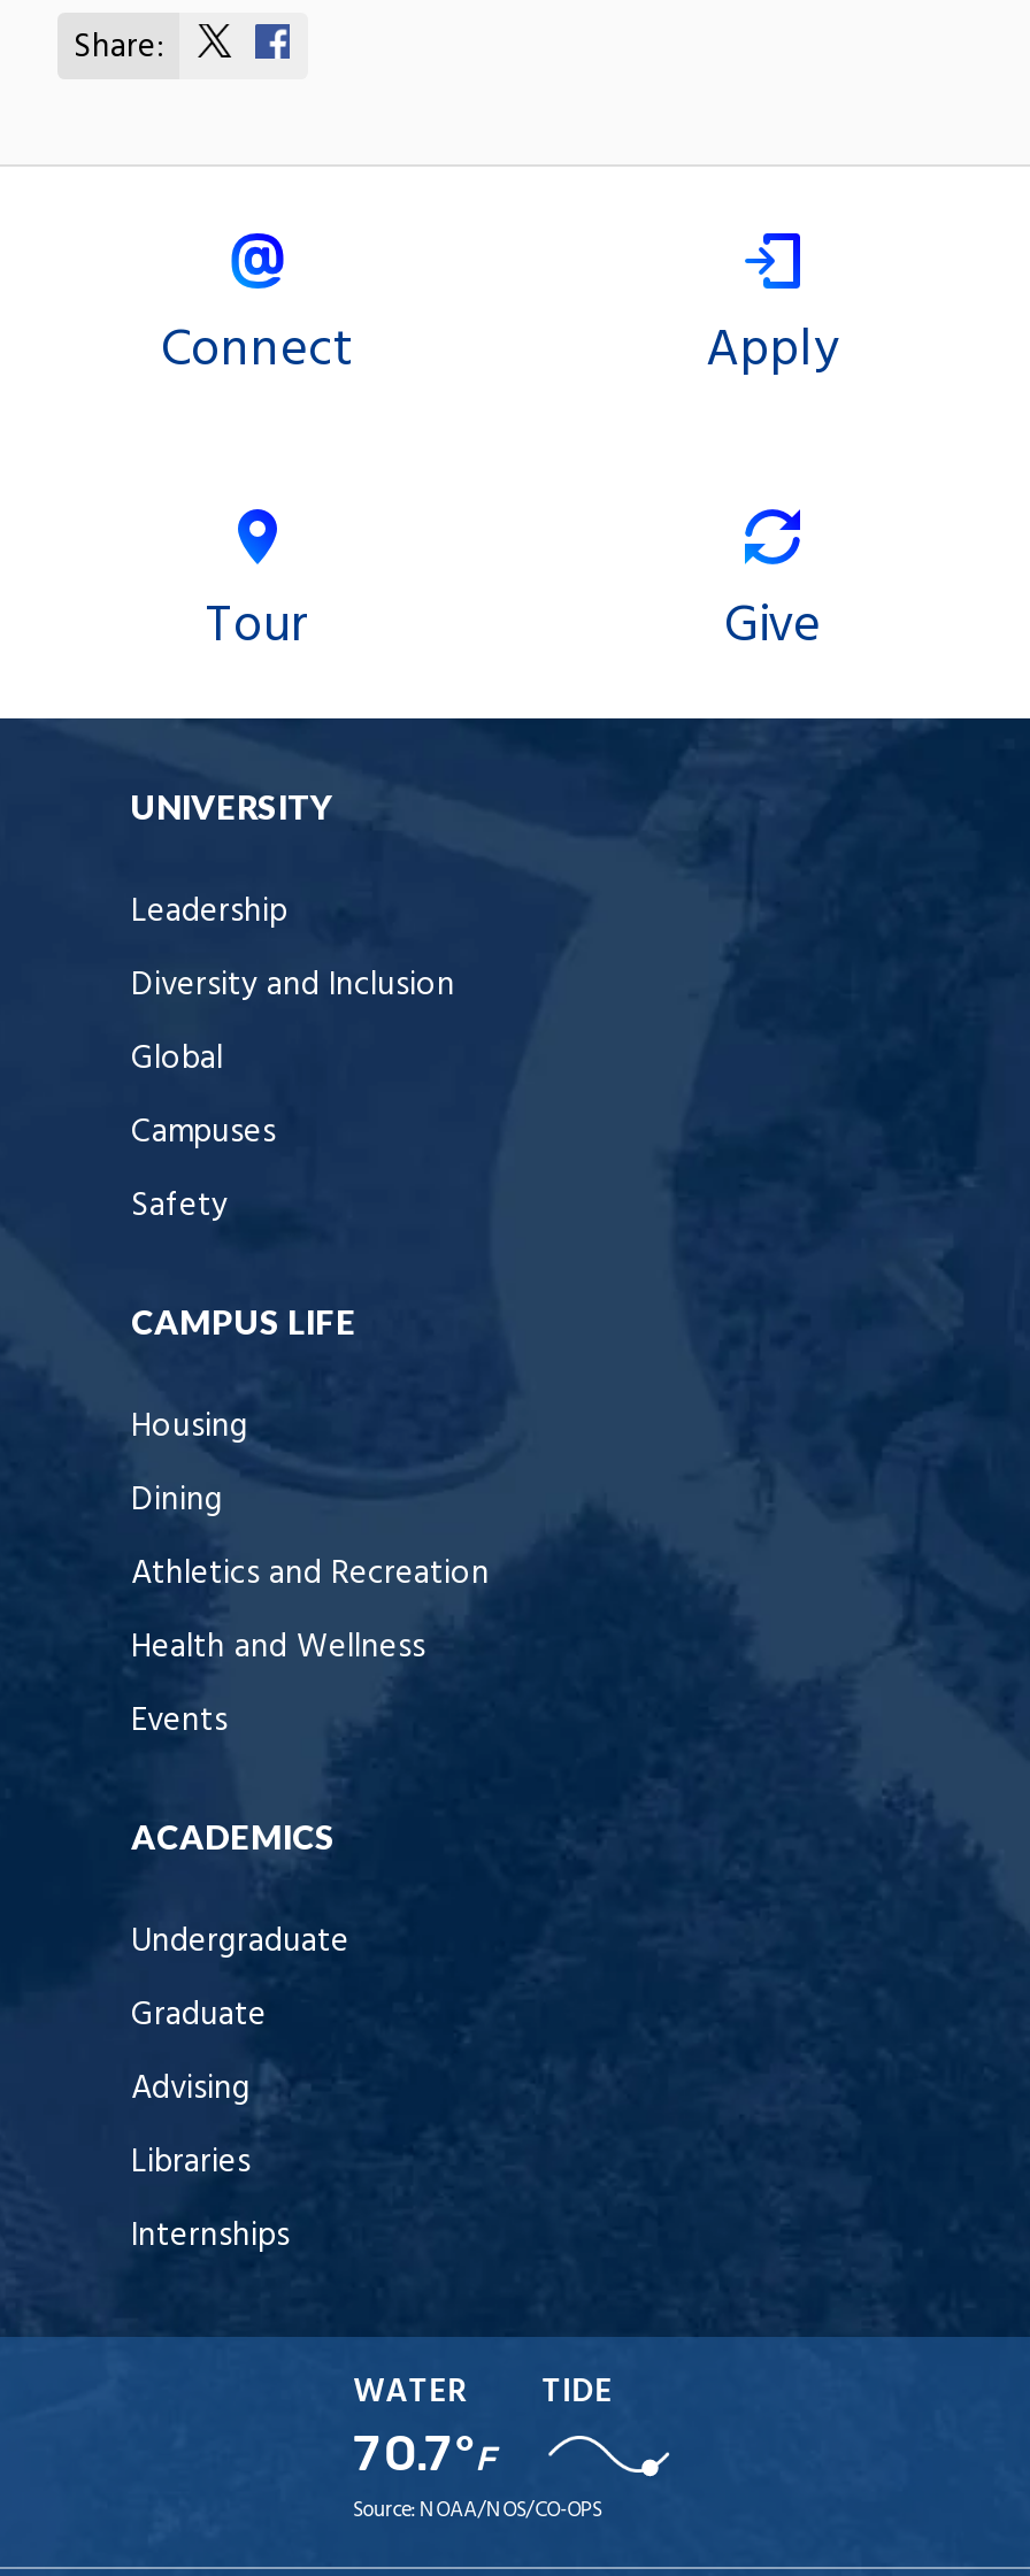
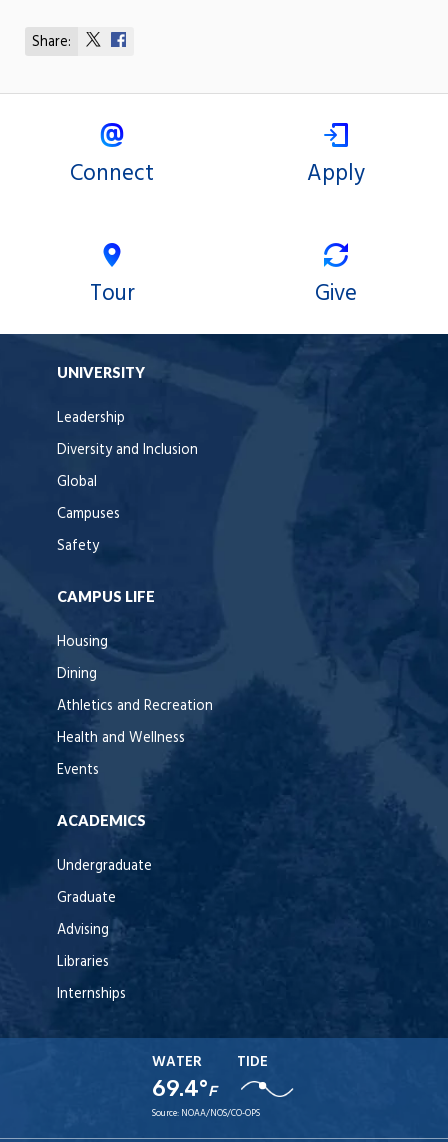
- 70.7°F
+ 69.4°F
